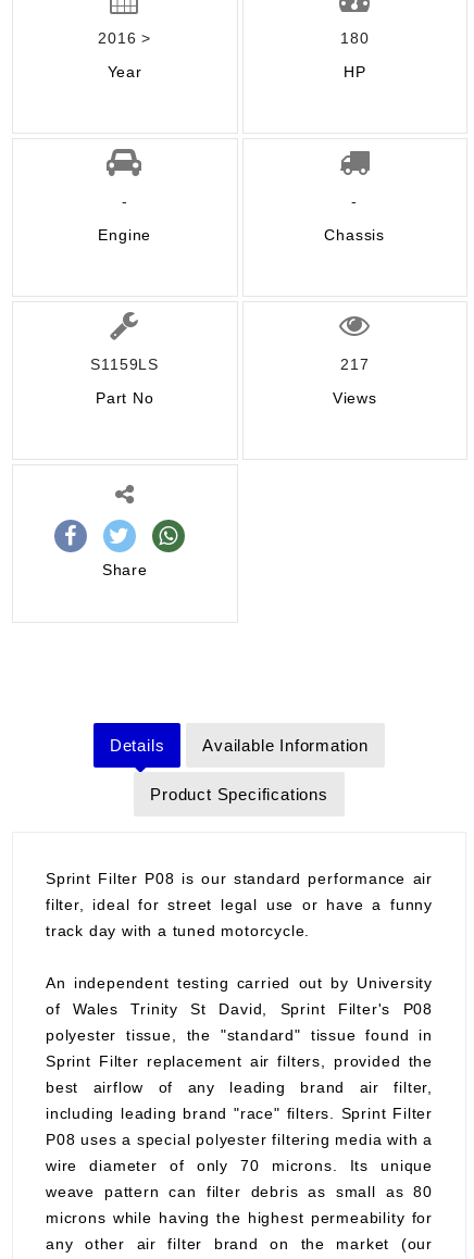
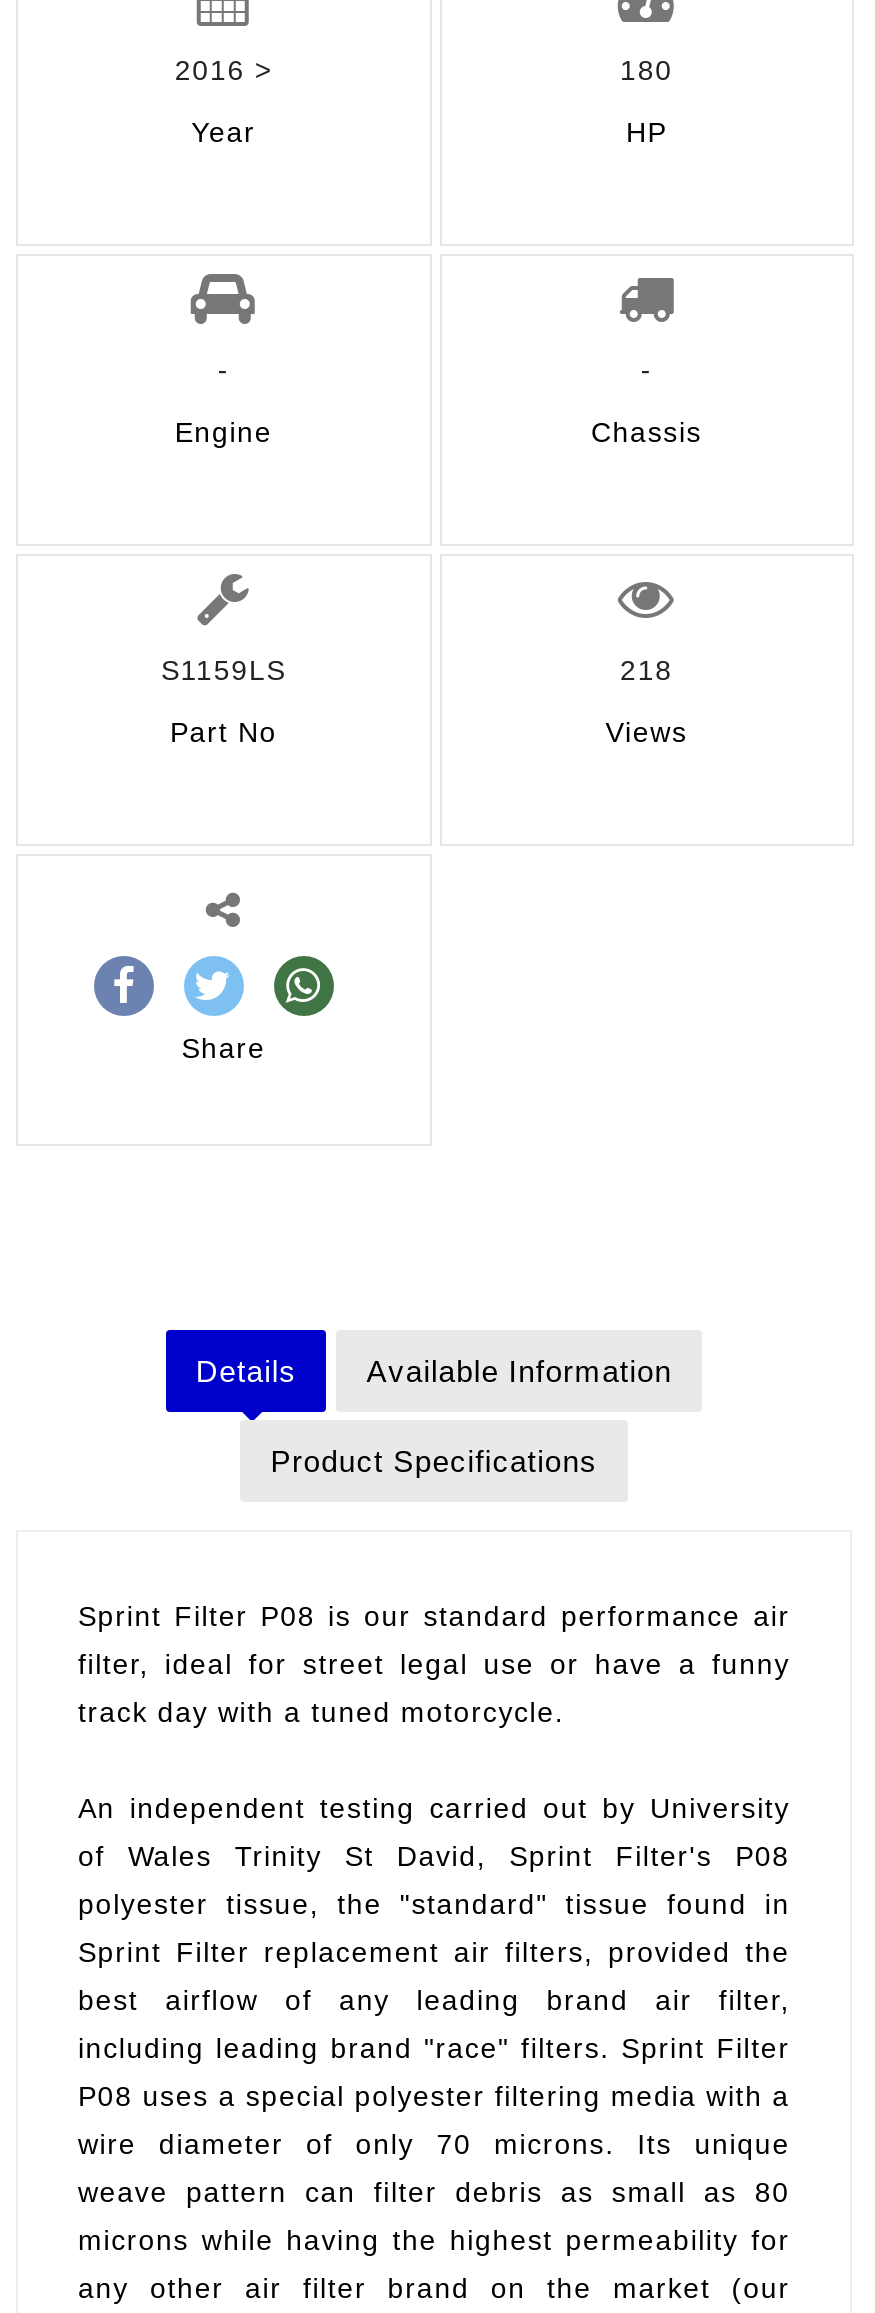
- 217
+ 218
